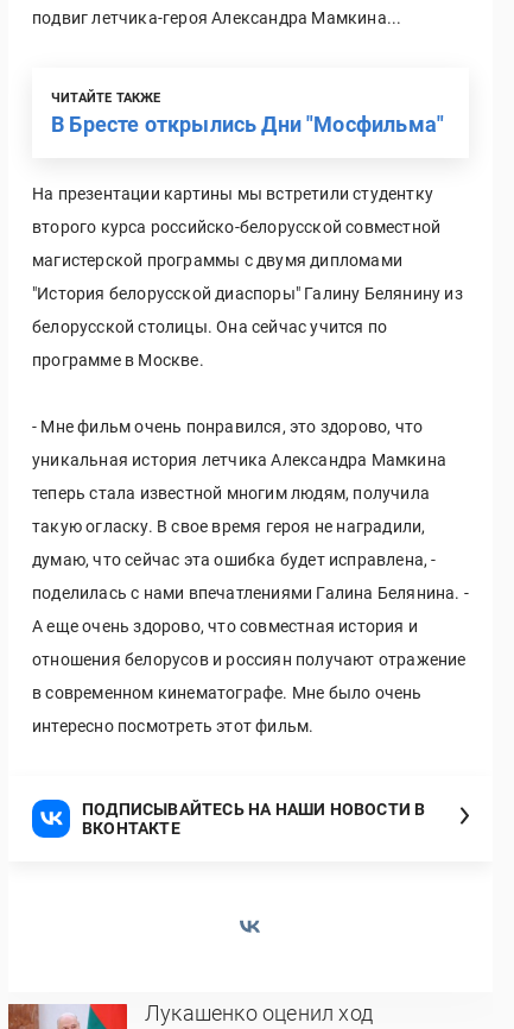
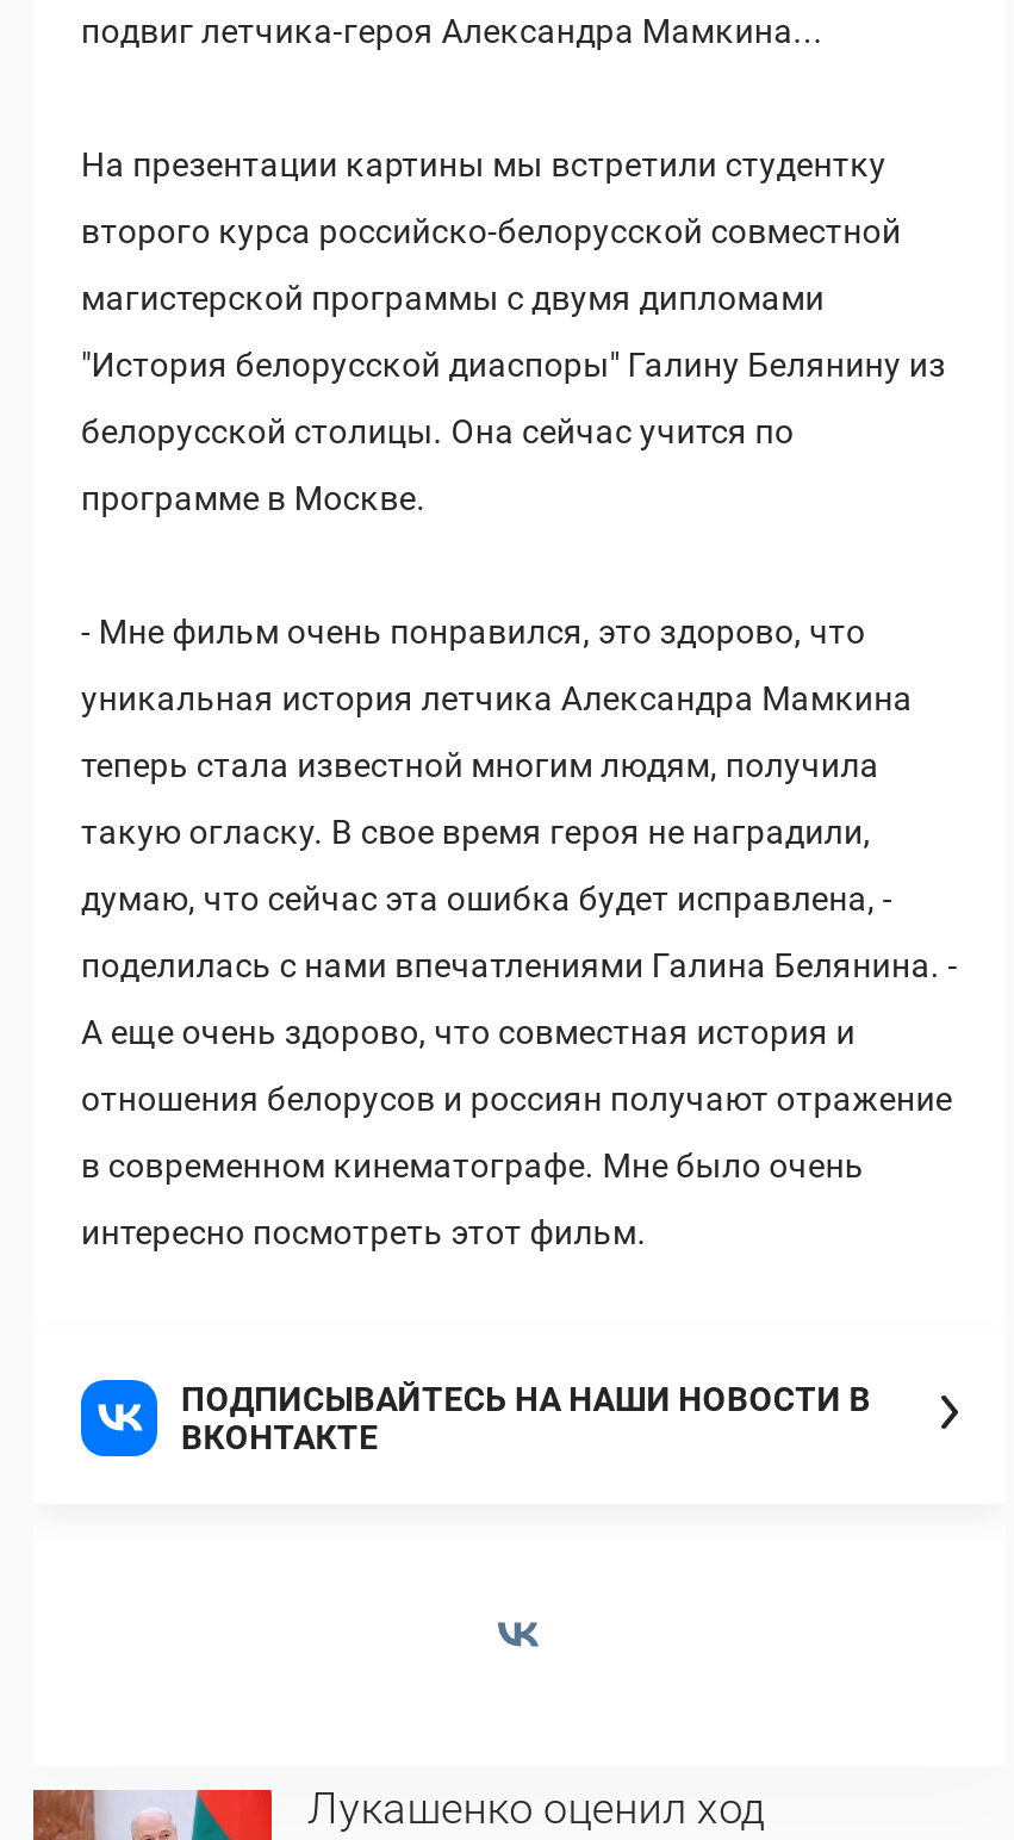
- ЧИТАЙТЕ ТАКЖЕ
- В Бресте открылись Дни "Мосфильма"
